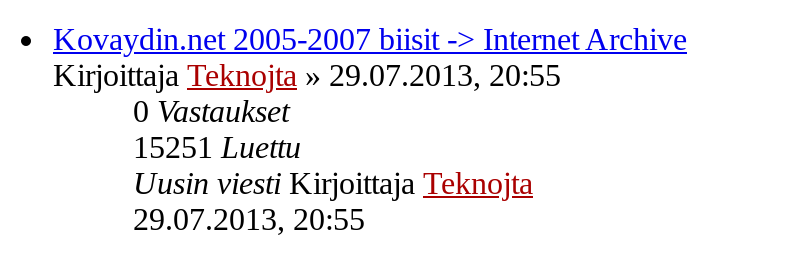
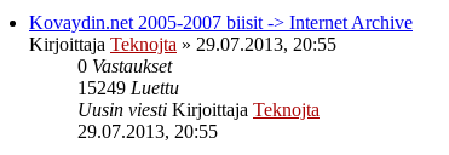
- 15251 Luettu
+ 15249 Luettu
